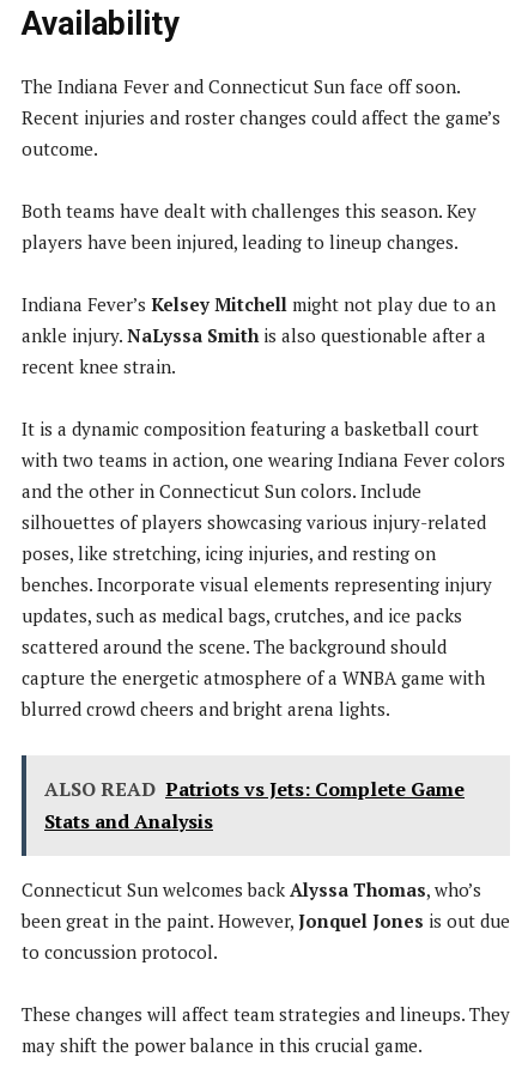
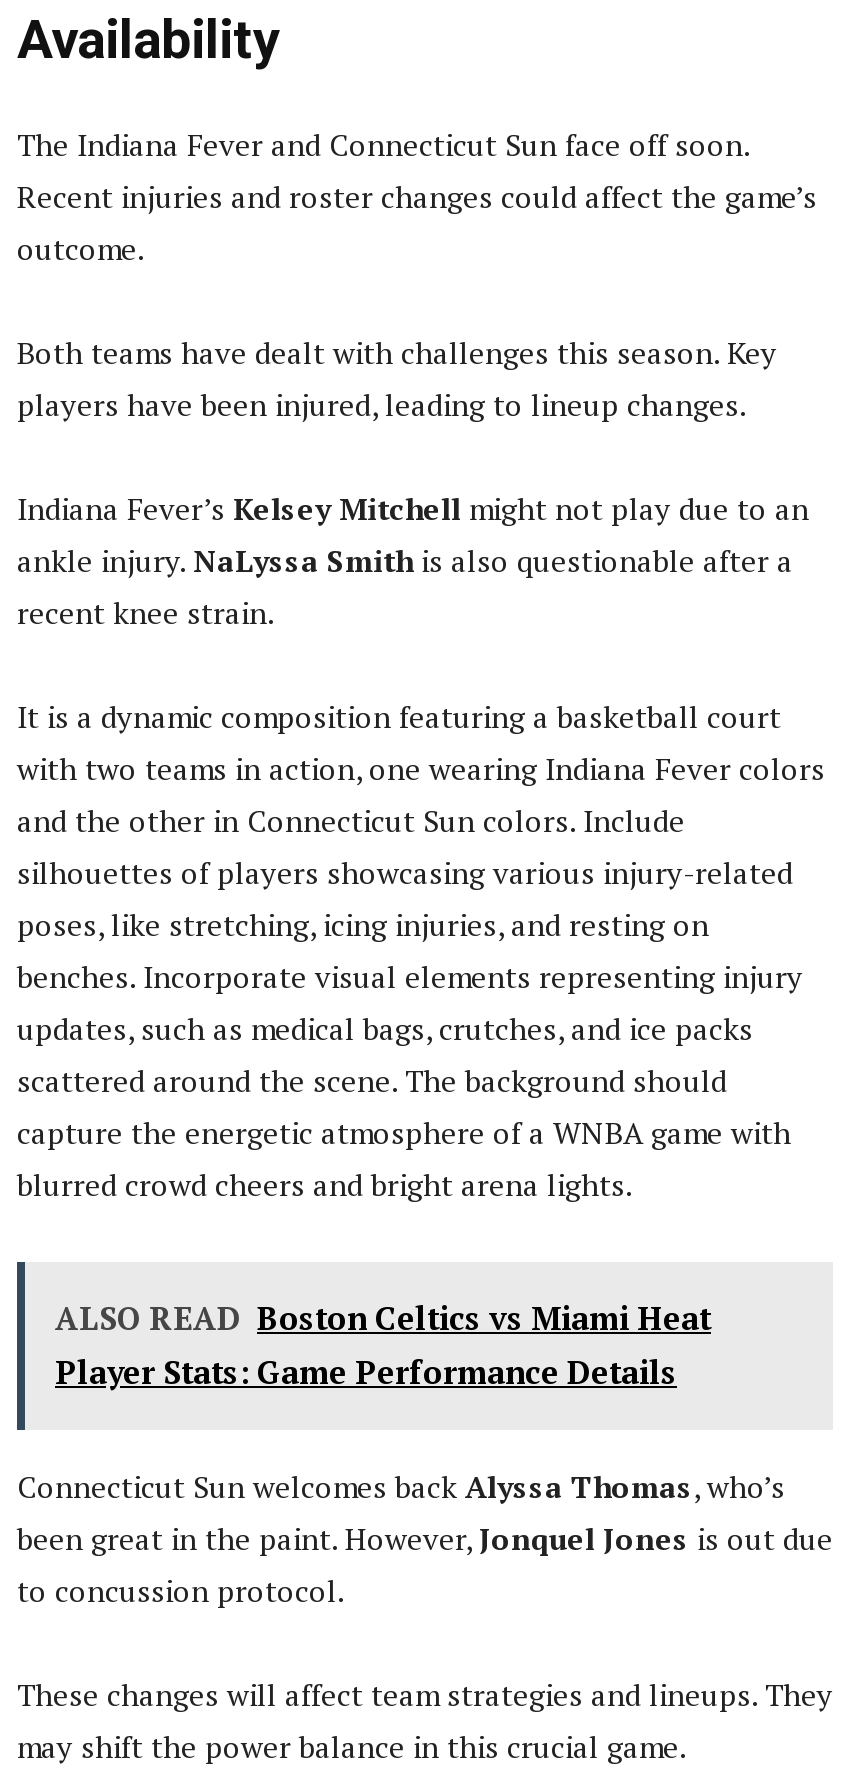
- ALSO READ Patriots vs Jets: Complete Game
- Stats and Analysis
+ ALSO READ Boston Celtics vs Miami Heat
+ Player Stats: Game Performance Details
